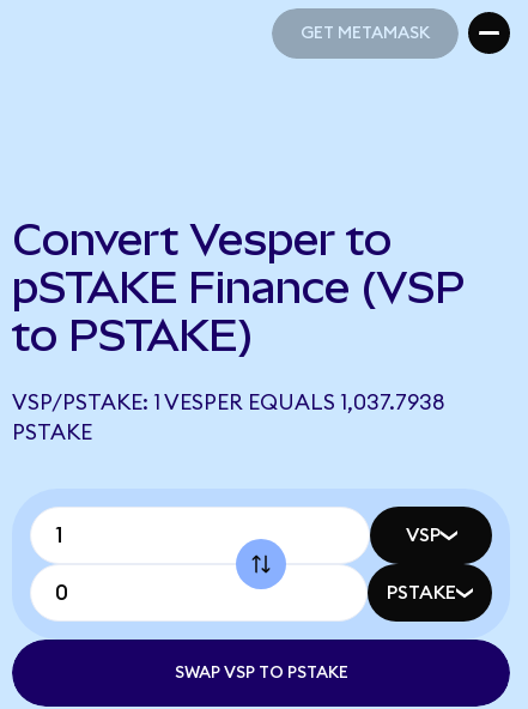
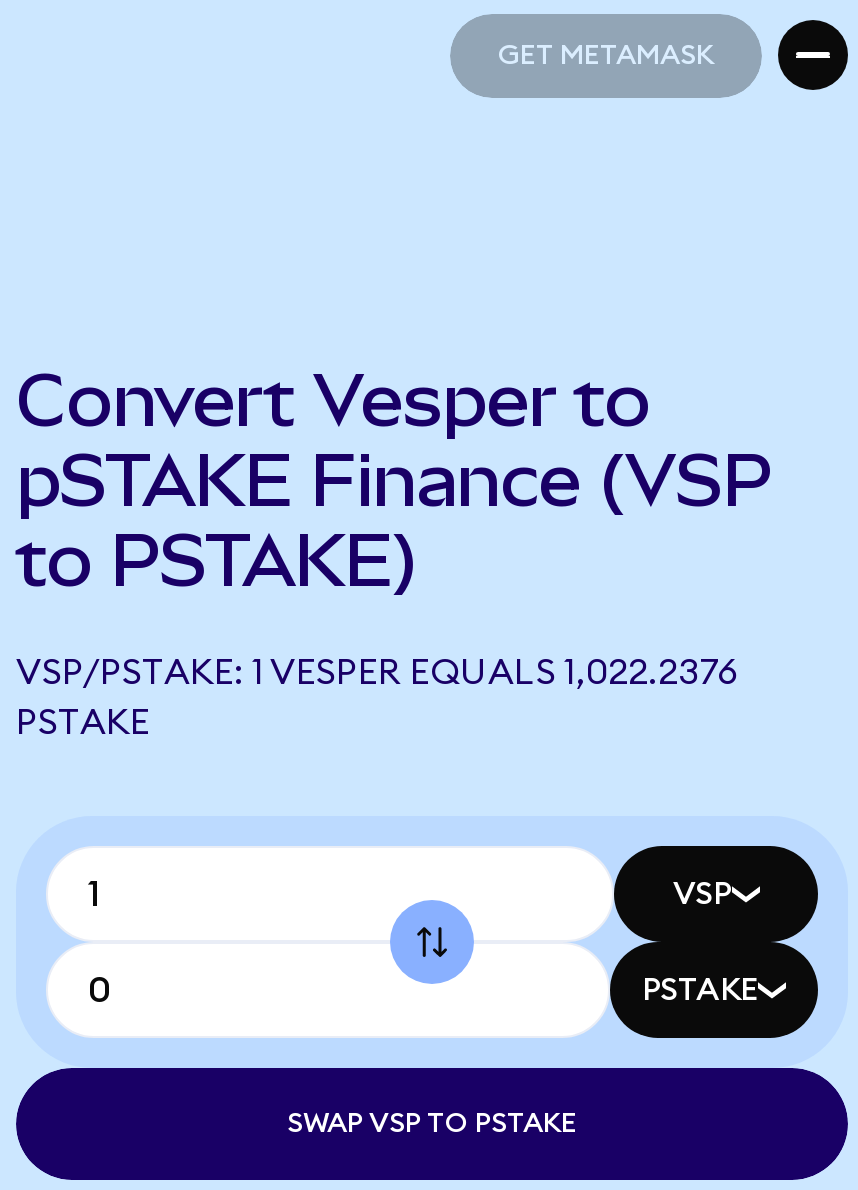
- VSP/PSTAKE: 1 VESPER EQUALS 1,037.7938
+ VSP/PSTAKE: 1 VESPER EQUALS 1,022.2376
